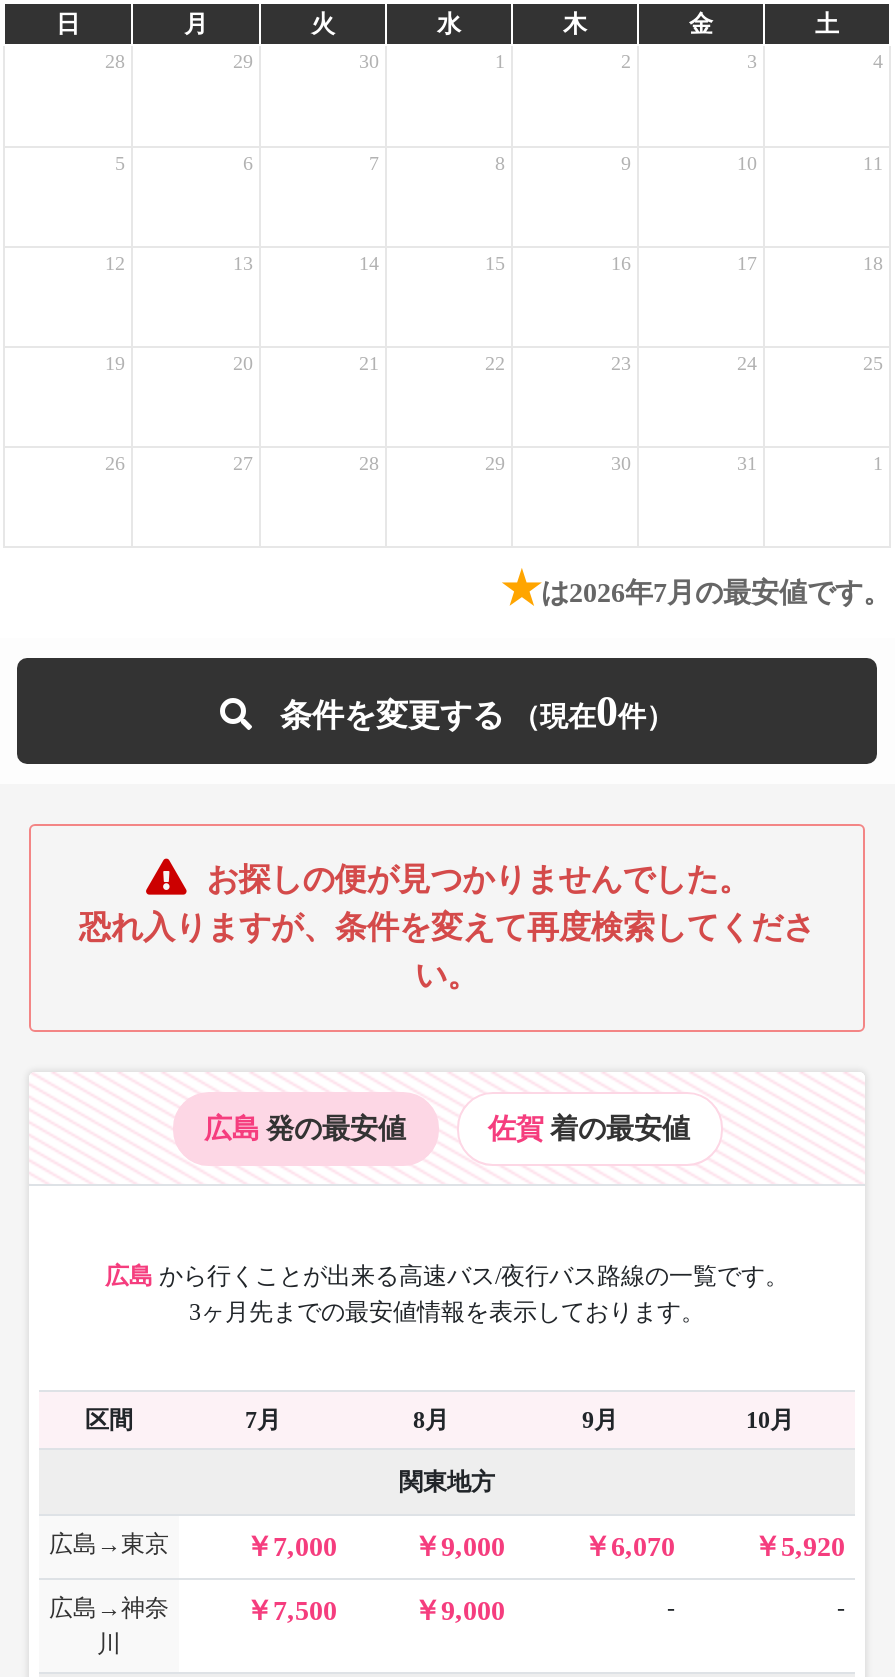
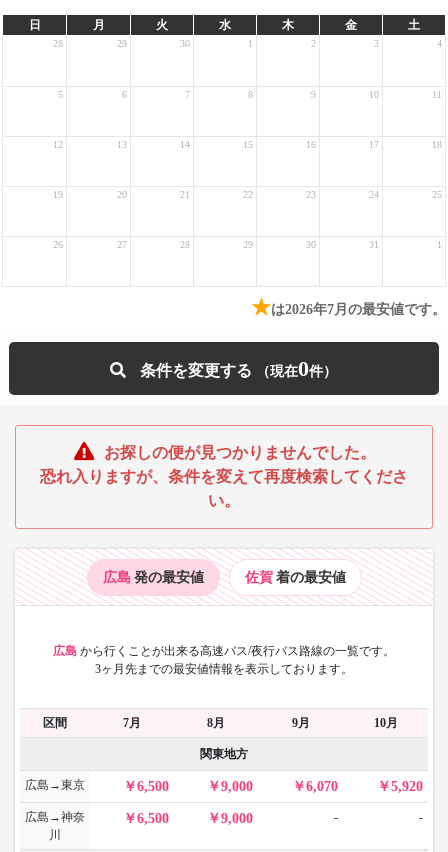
- 7,000
+ 6,500

- 7,500
+ 6,500
